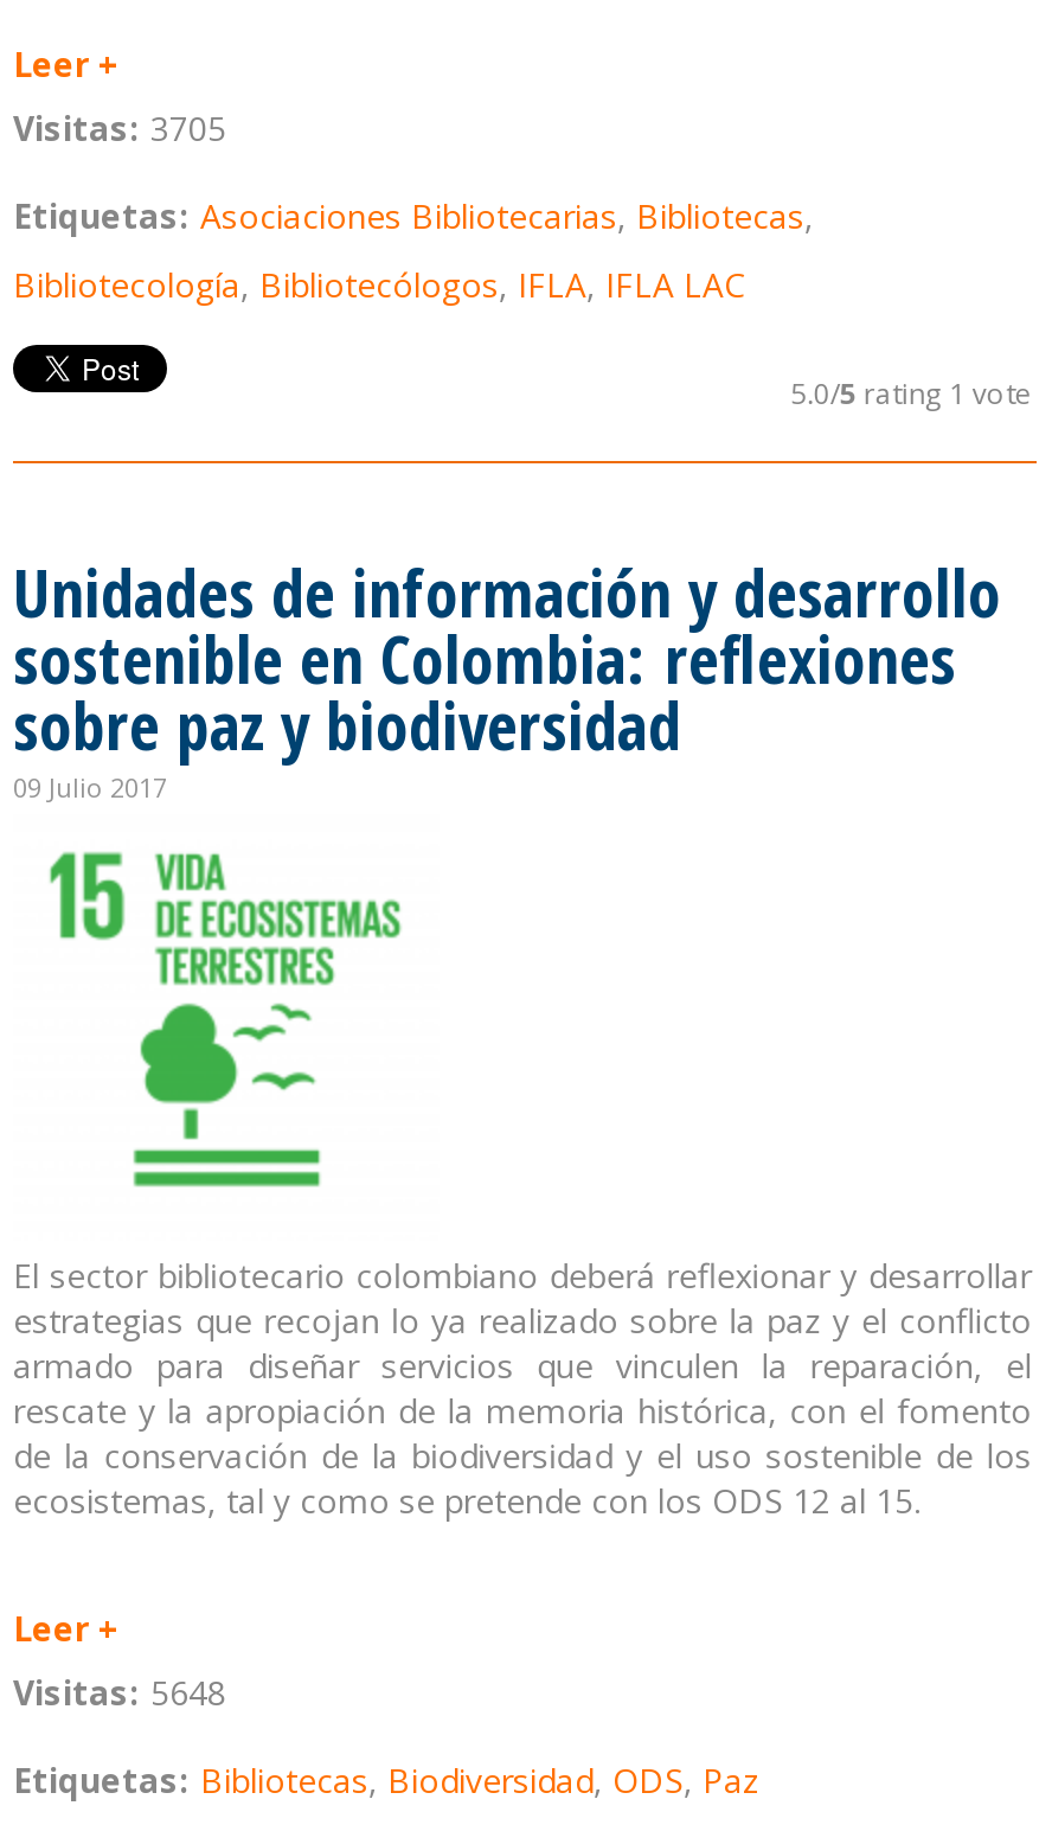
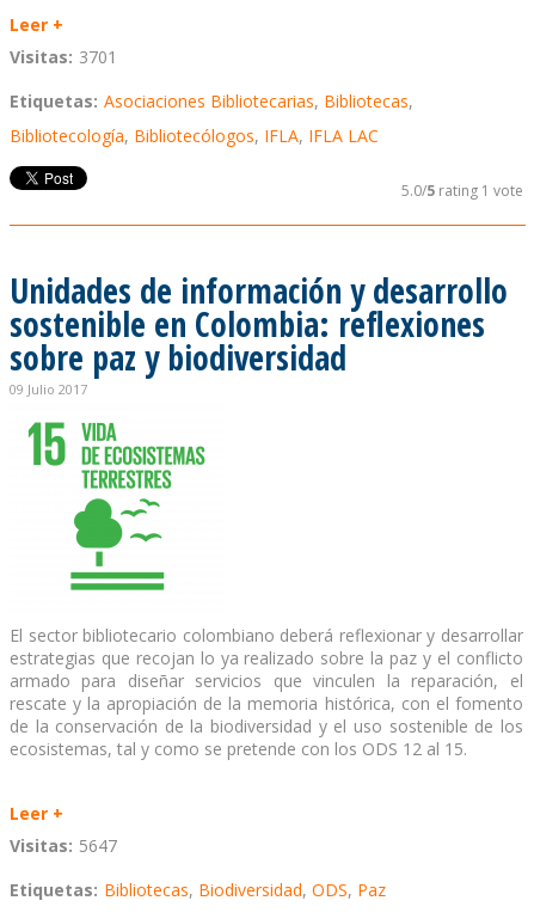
- Visitas: 3705
+ Visitas: 3701

- Visitas: 5648
+ Visitas: 5647
